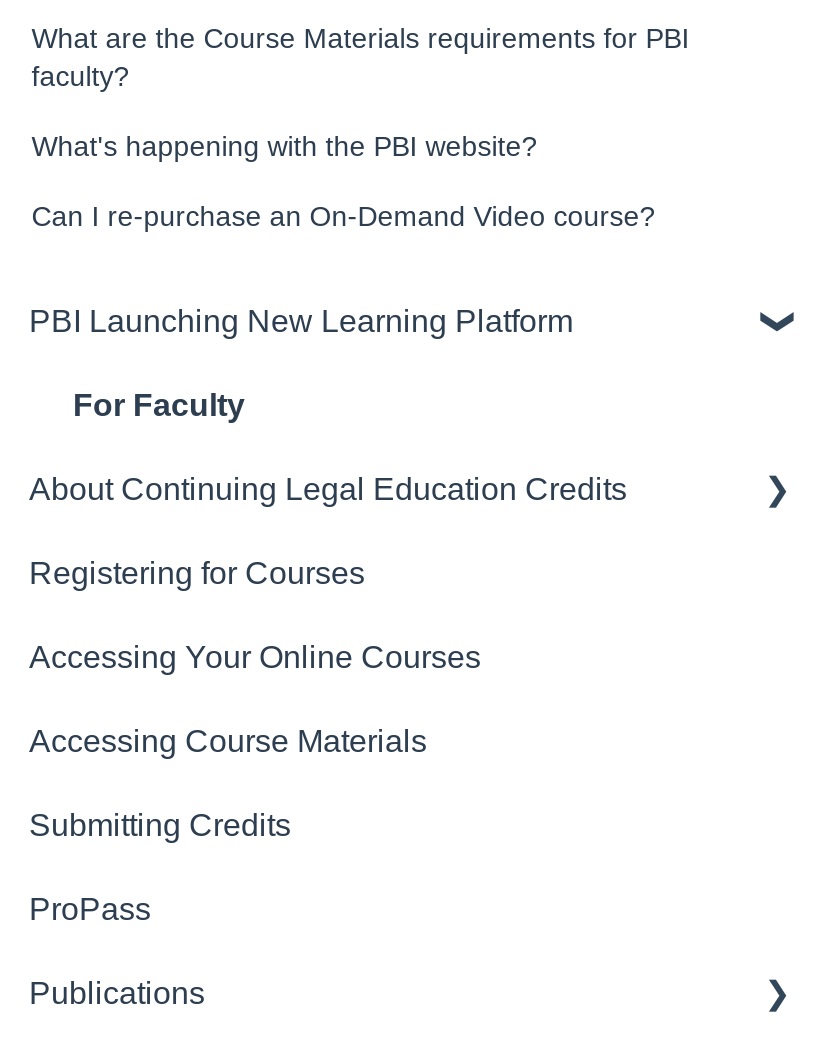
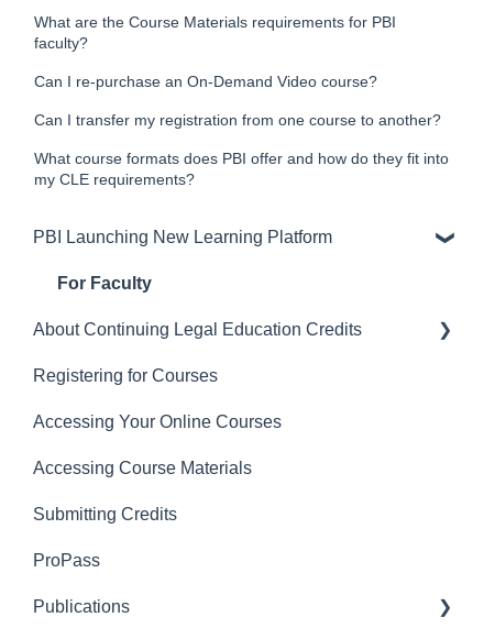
- What's happening with the PBI website?

moved up: Can I re-purchase an On-Demand Video course?

+ Can I transfer my registration from one course to another?
+ What course formats does PBI offer and how do they fit into
+ my CLE requirements?
